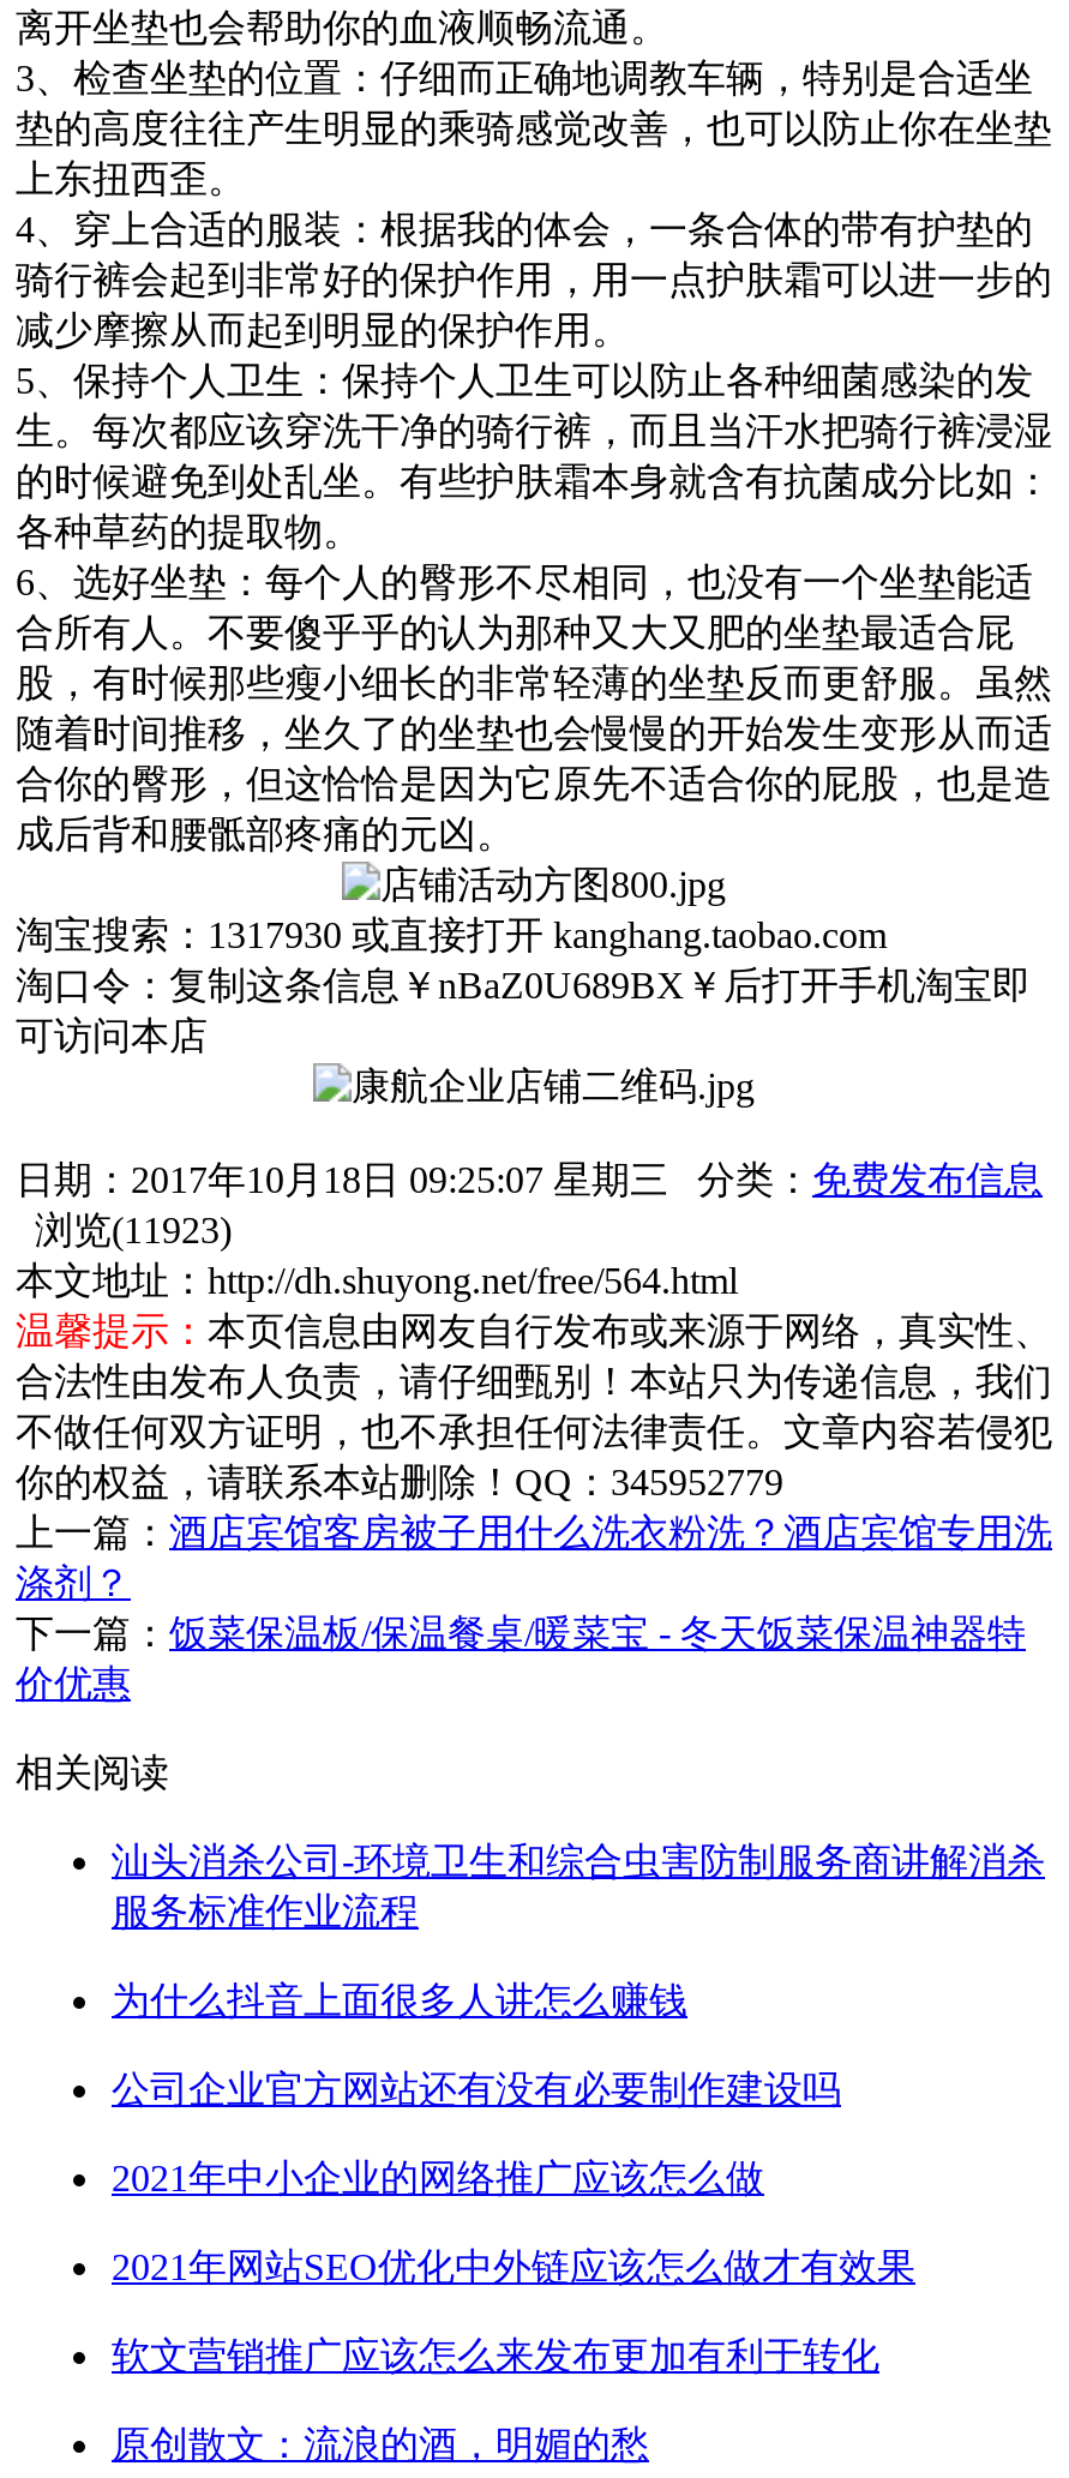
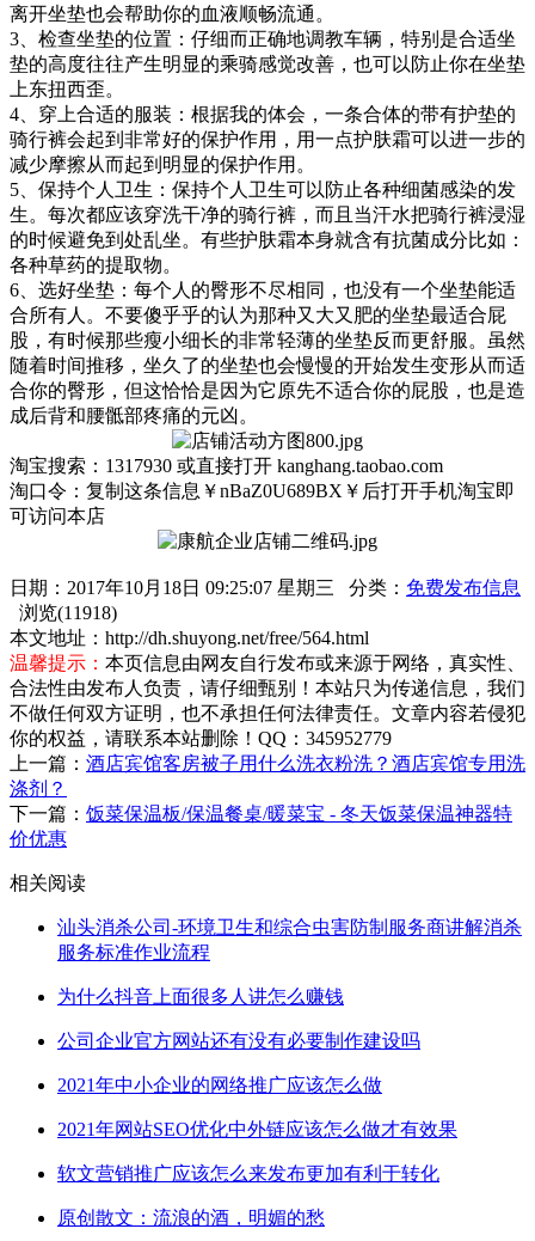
- 浏览(11923)
+ 浏览(11918)
